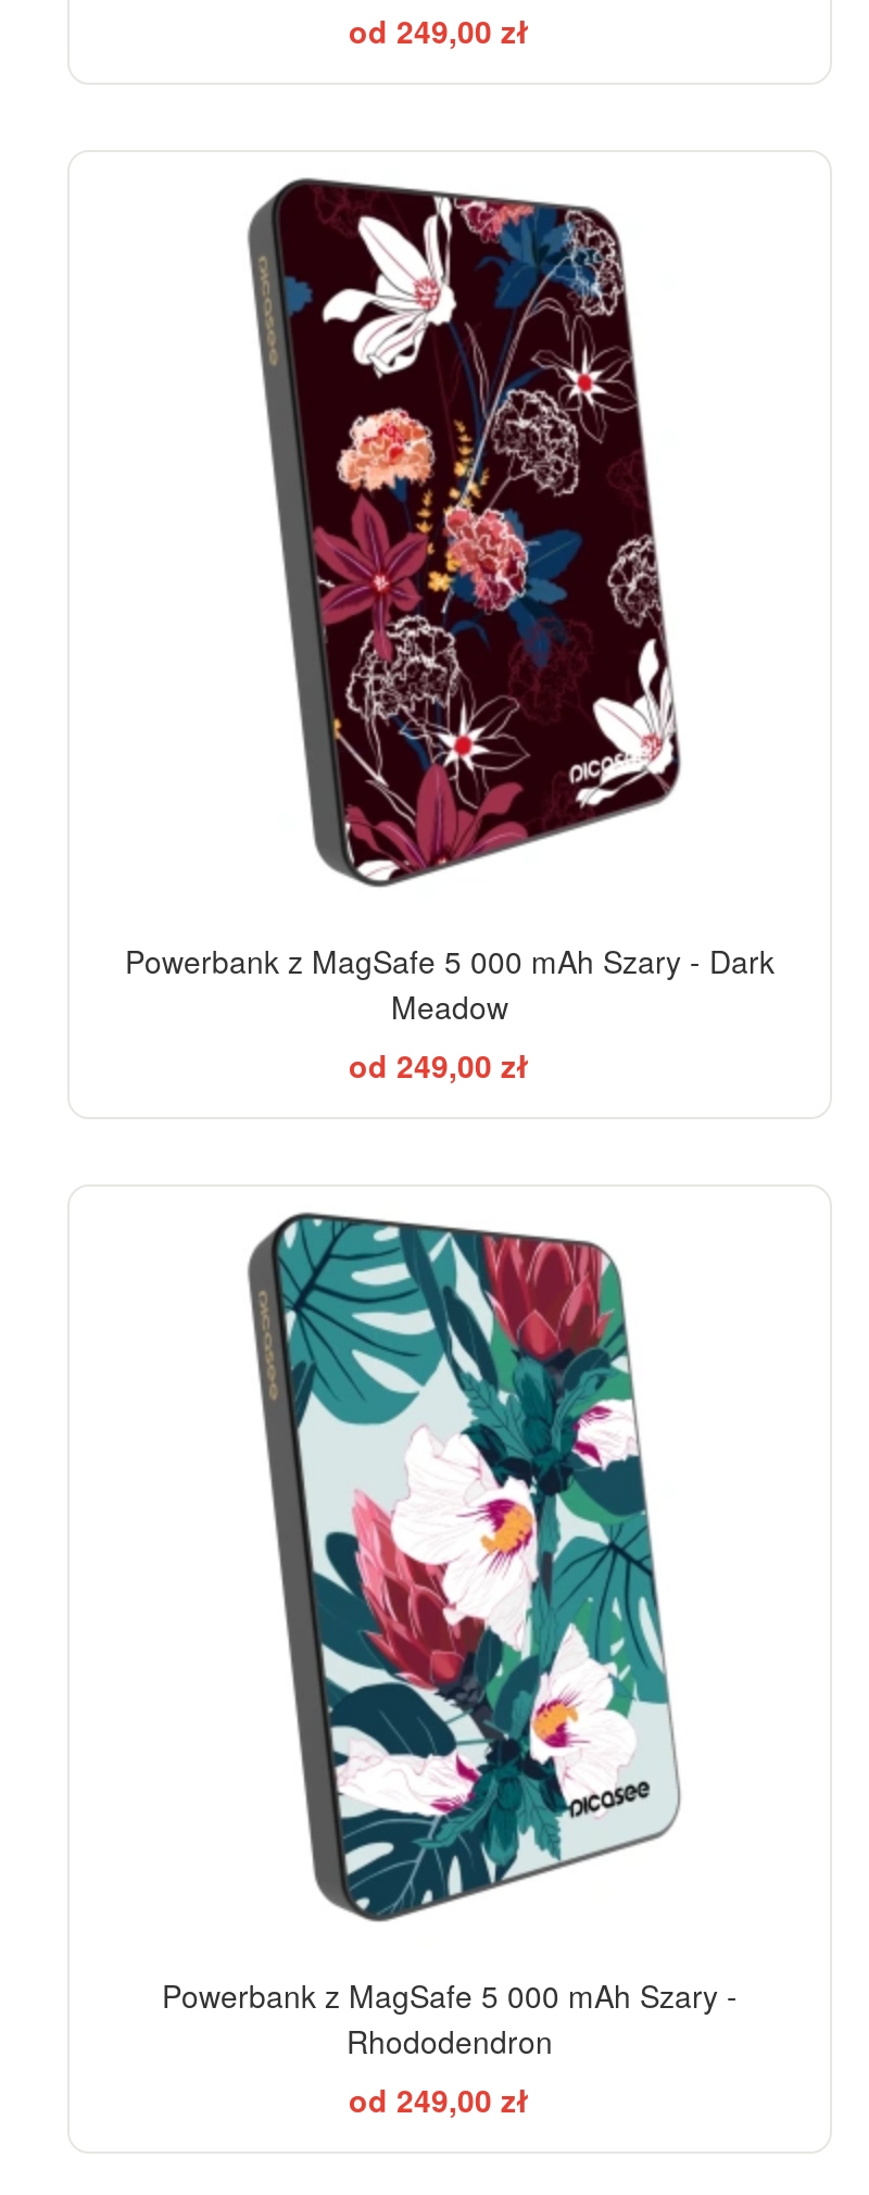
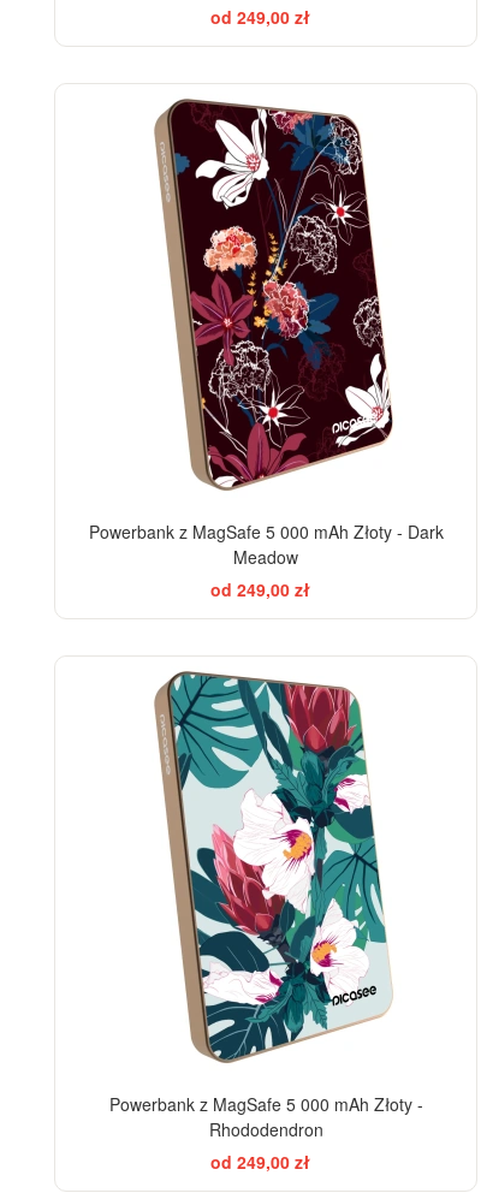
- [image]
- Powerbank z MagSafe 5 000 mAh Szary - Dark
+ [image]
+ Powerbank z MagSafe 5 000 mAh Złoty - Dark

- [image]
- Powerbank z MagSafe 5 000 mAh Szary -
+ [image]
+ Powerbank z MagSafe 5 000 mAh Złoty -
